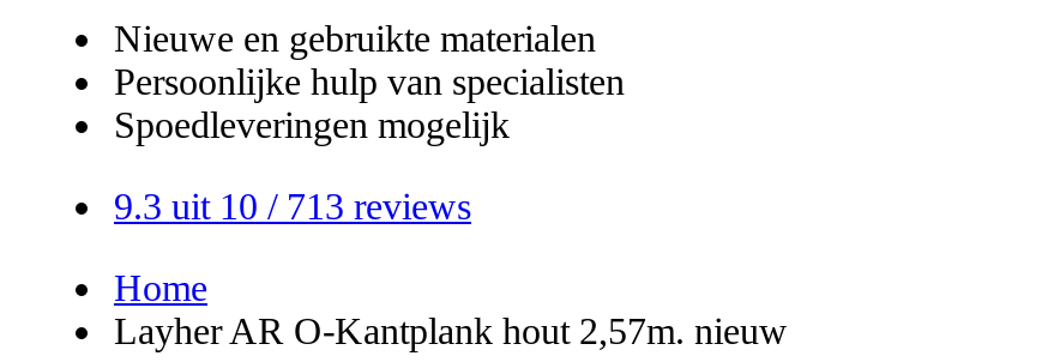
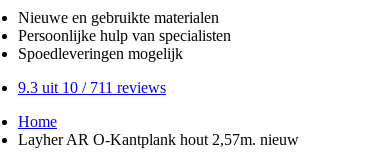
- 9.3 uit 10 / 713 reviews
+ 9.3 uit 10 / 711 reviews
